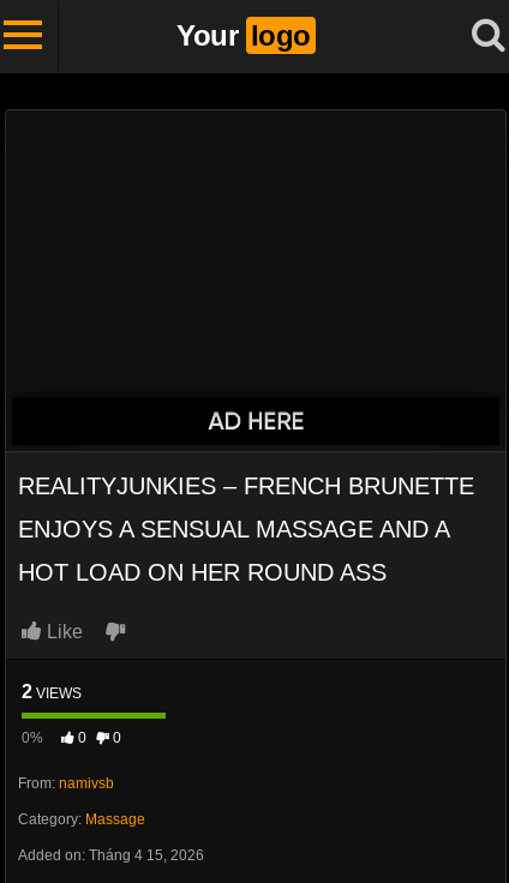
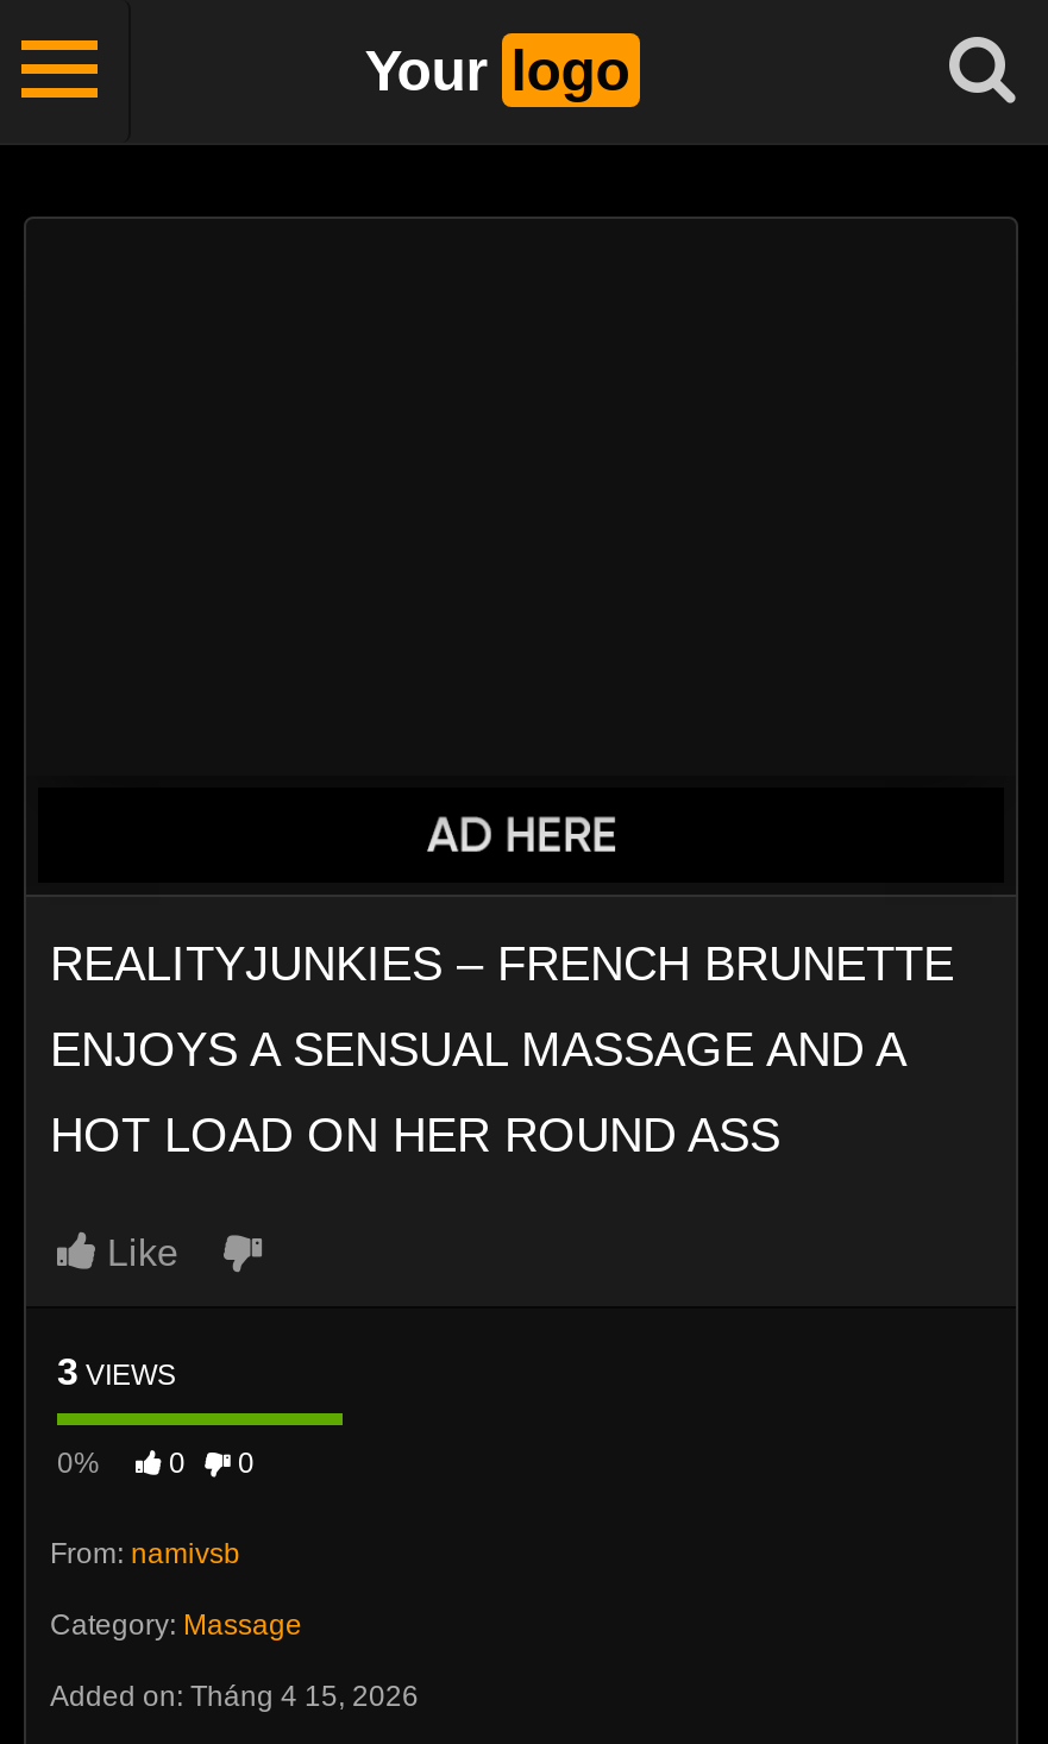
- 2 VIEWS
+ 3 VIEWS
